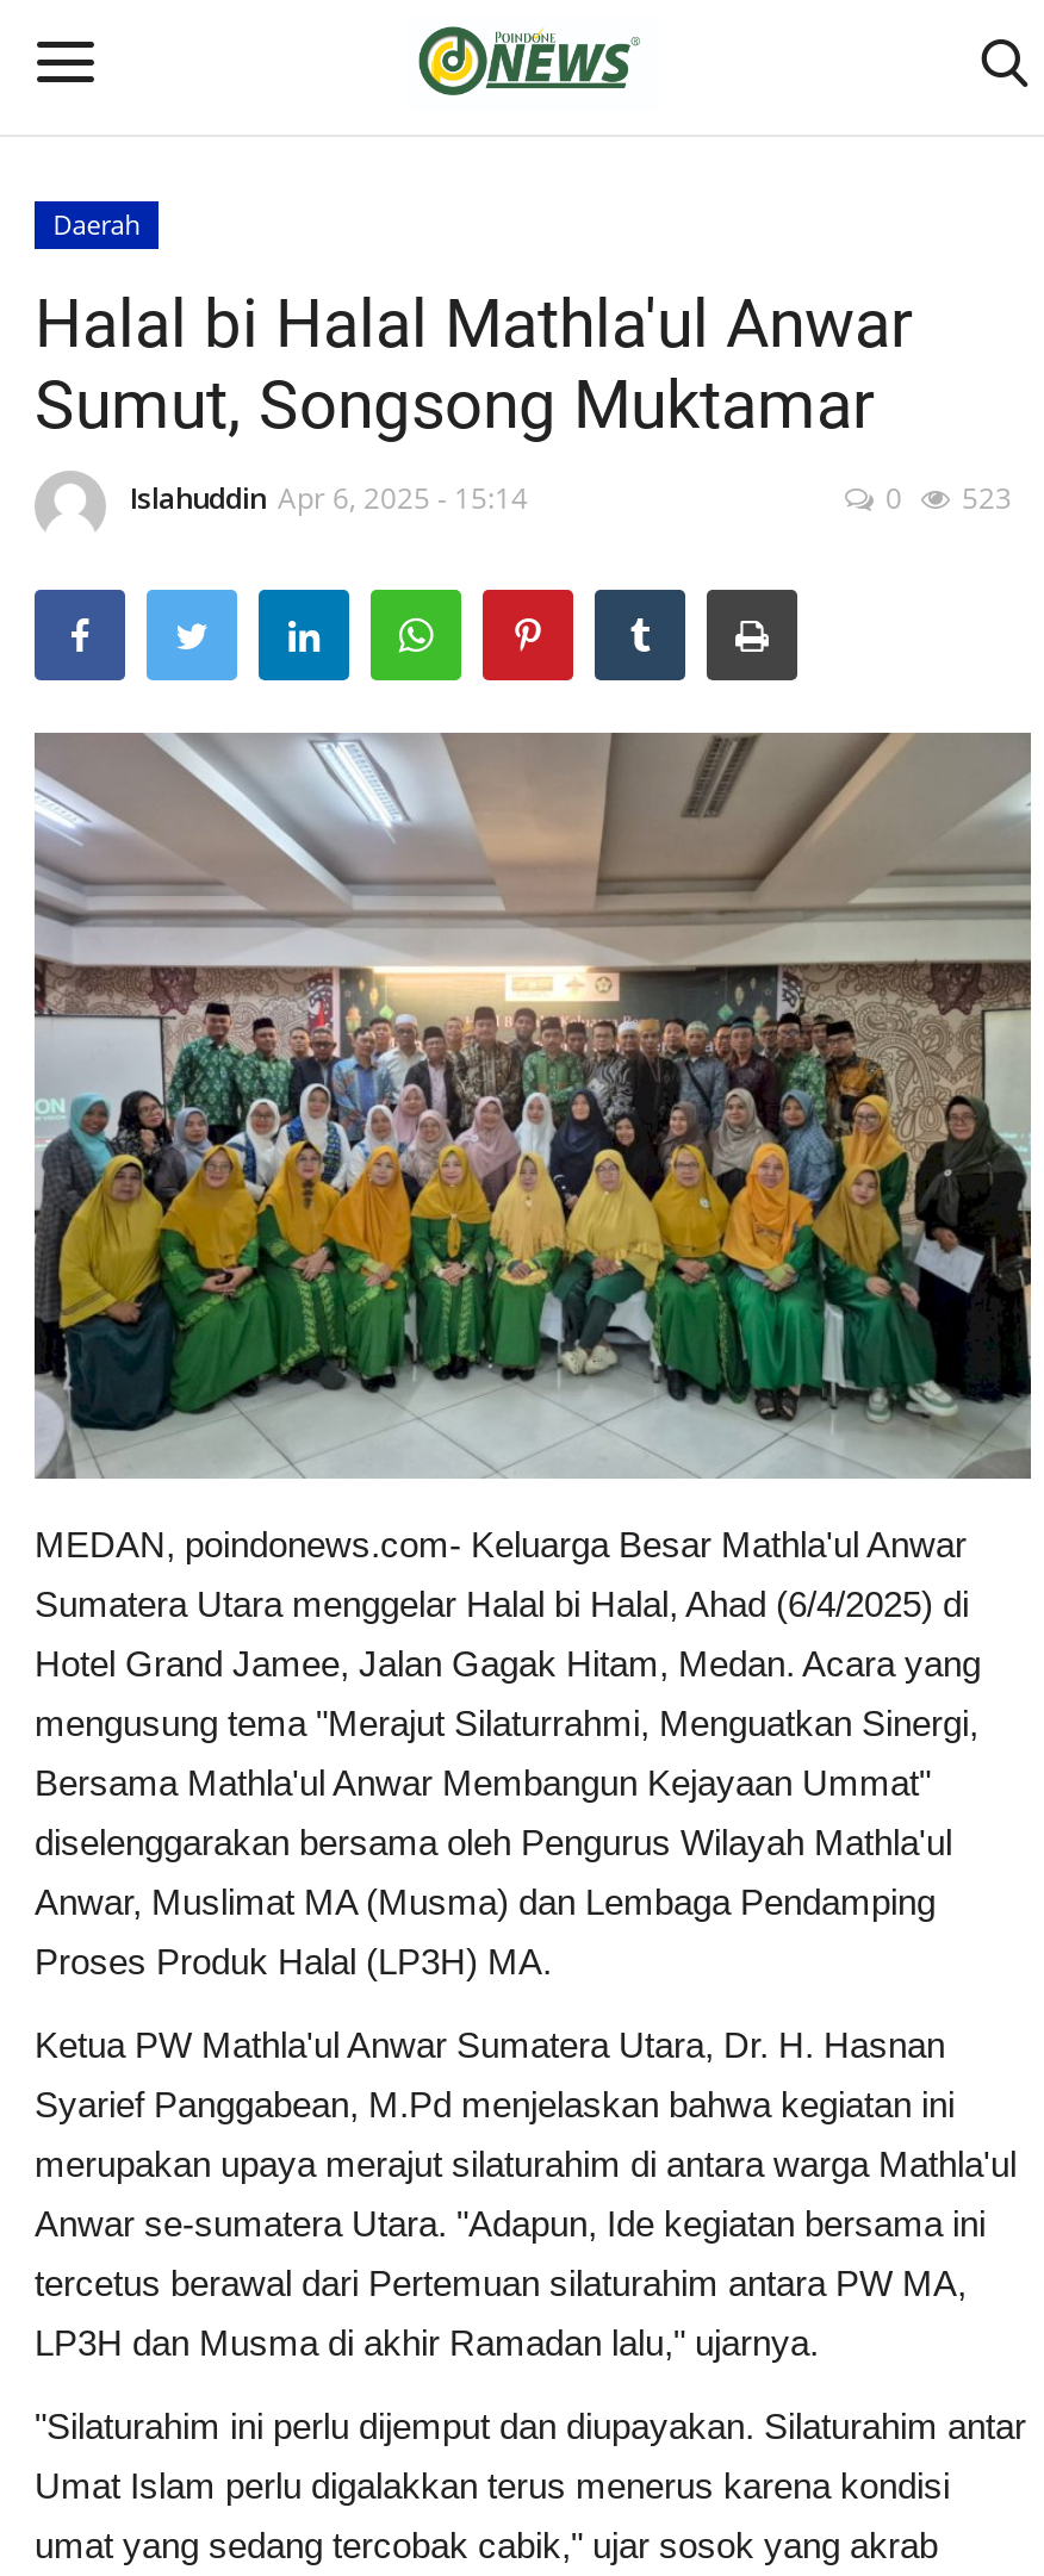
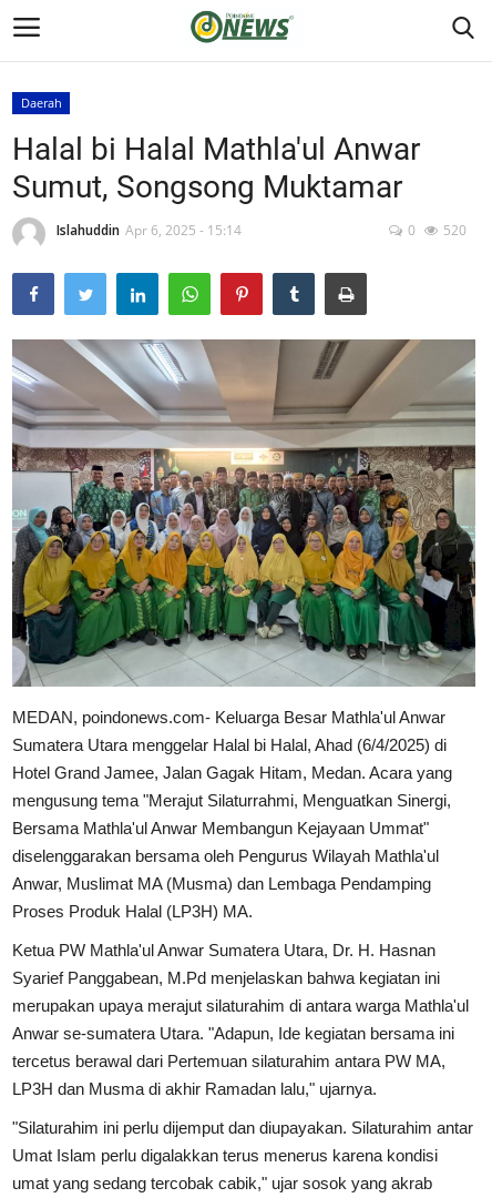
- 0 523
+ 0 520
